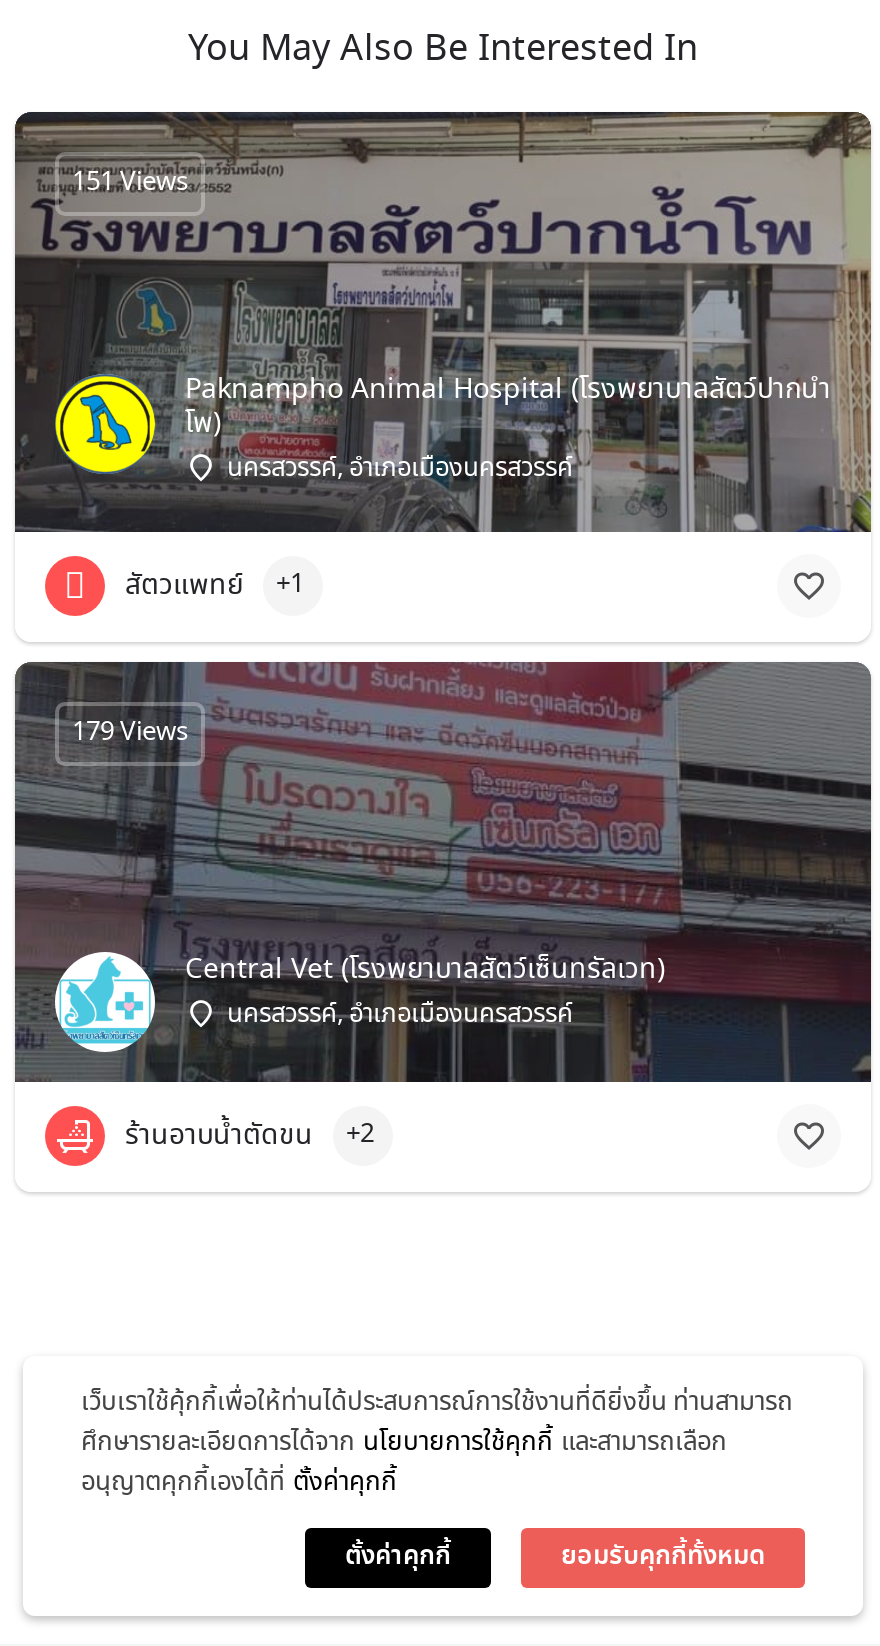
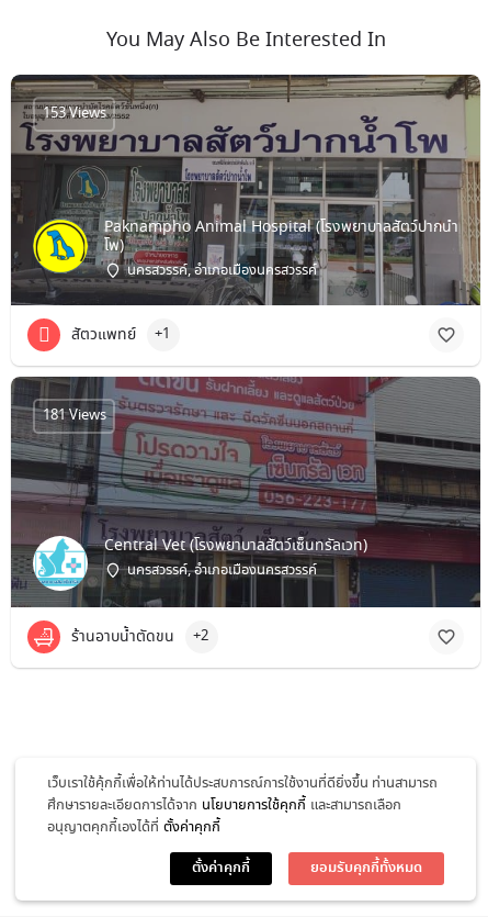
- 151 Views
+ 153 Views

- 179 Views
+ 181 Views
